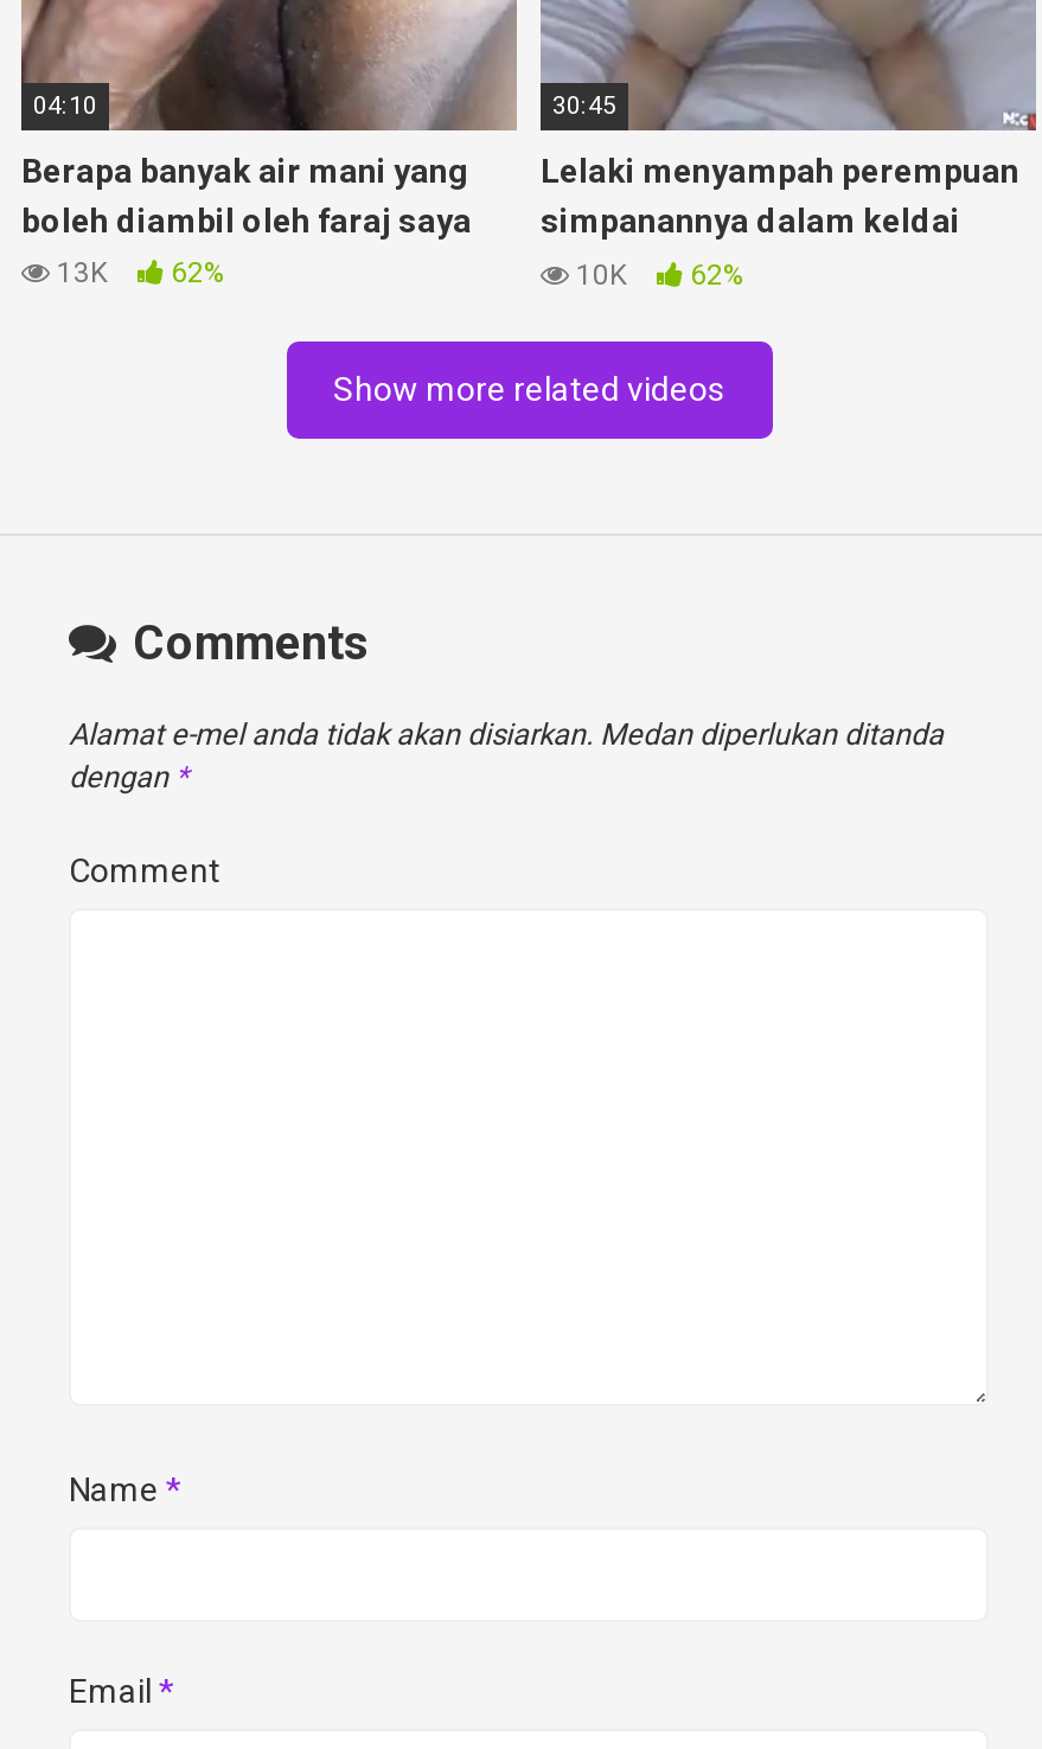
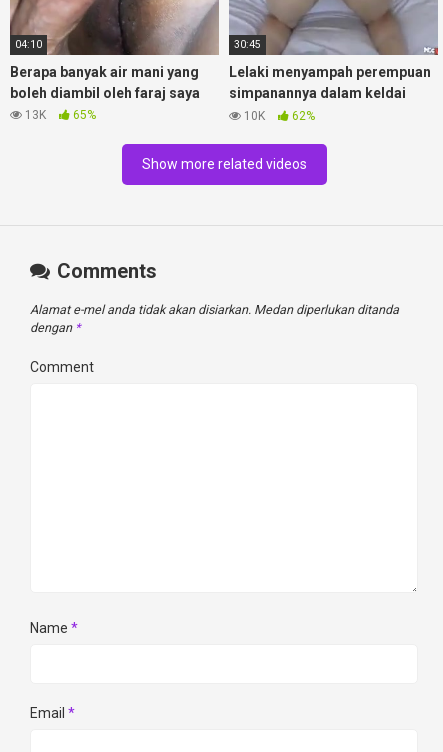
- 13K 62%
+ 13K 65%
